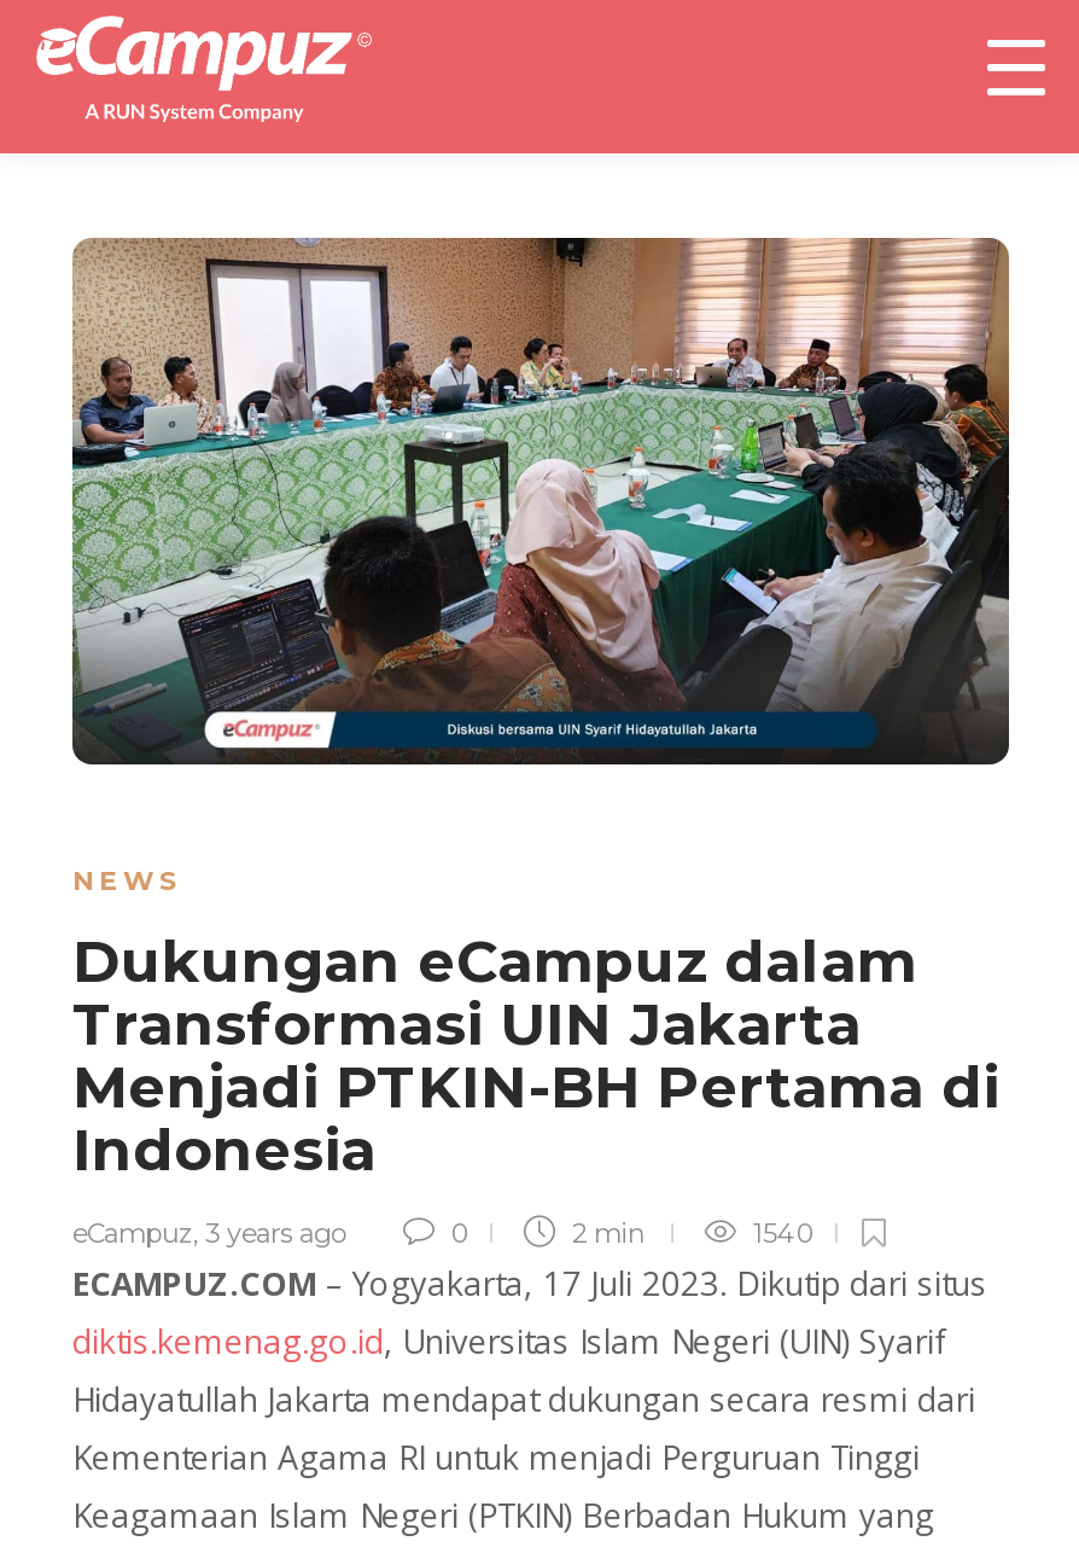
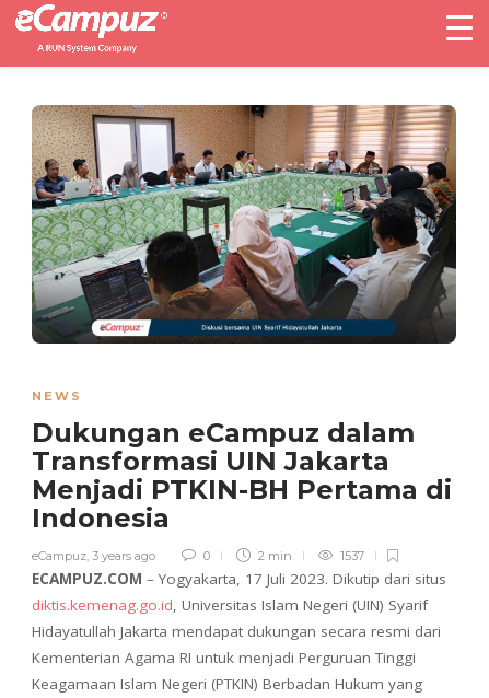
- 1540
+ 1537
